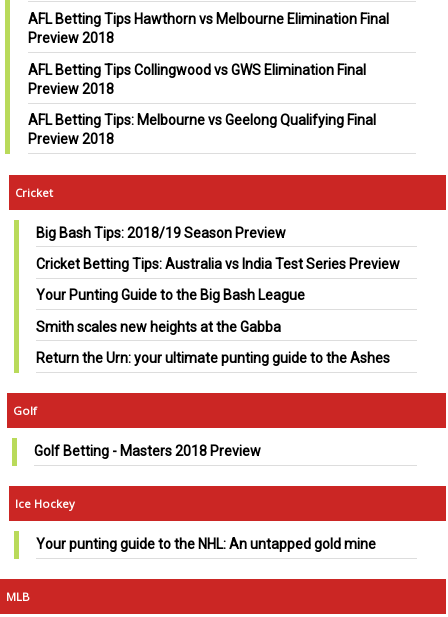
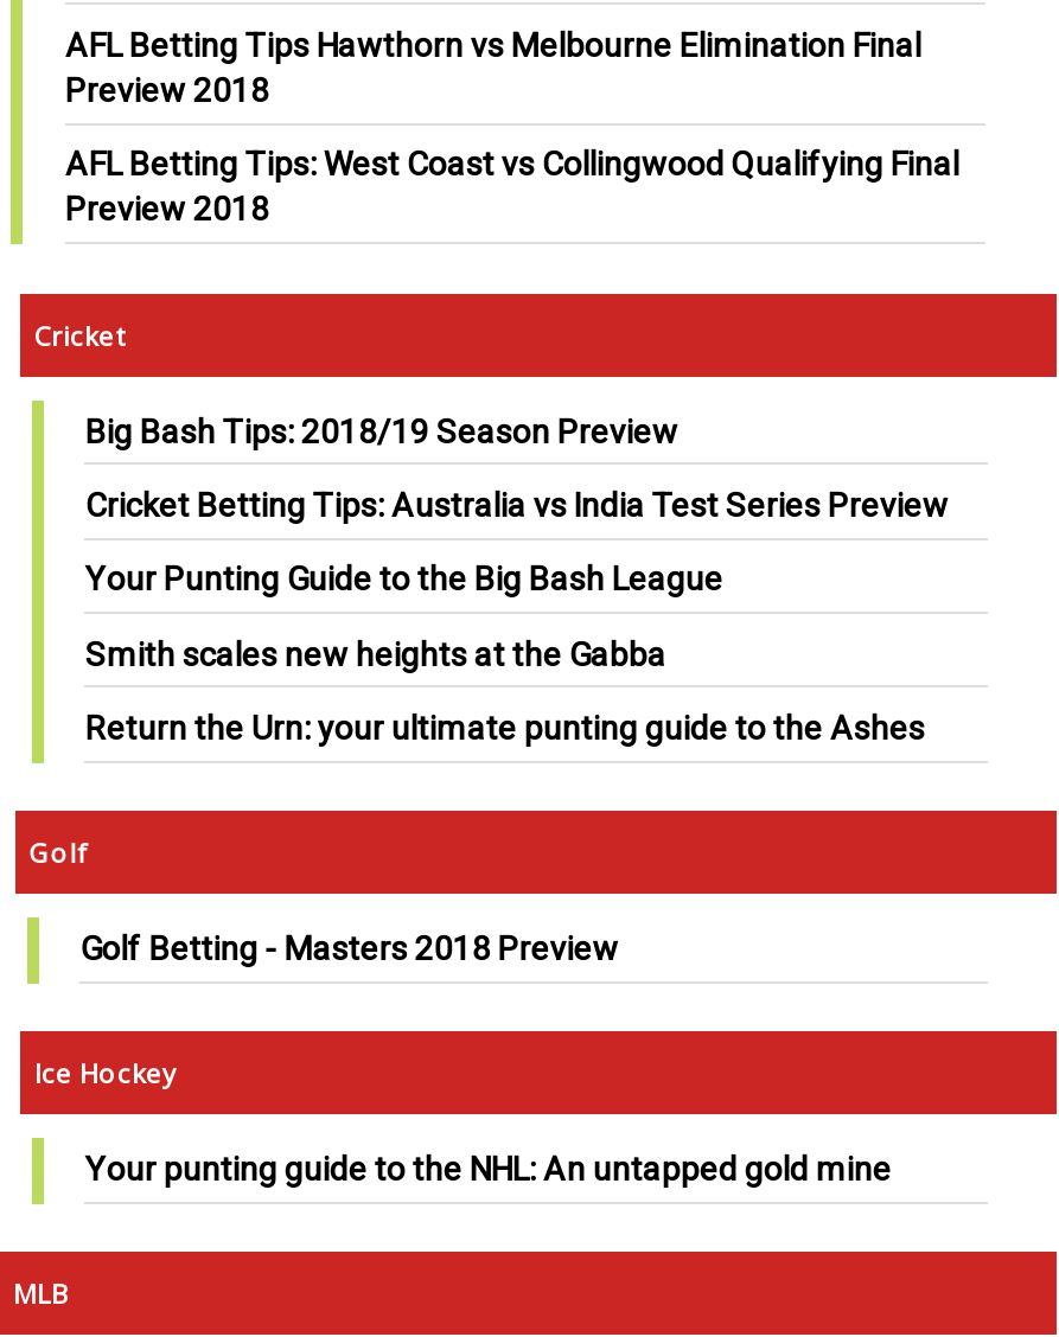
- AFL Betting Tips Collingwood vs GWS Elimination Final
- Preview 2018
- AFL Betting Tips: Melbourne vs Geelong Qualifying Final
+ AFL Betting Tips: West Coast vs Collingwood Qualifying Final
